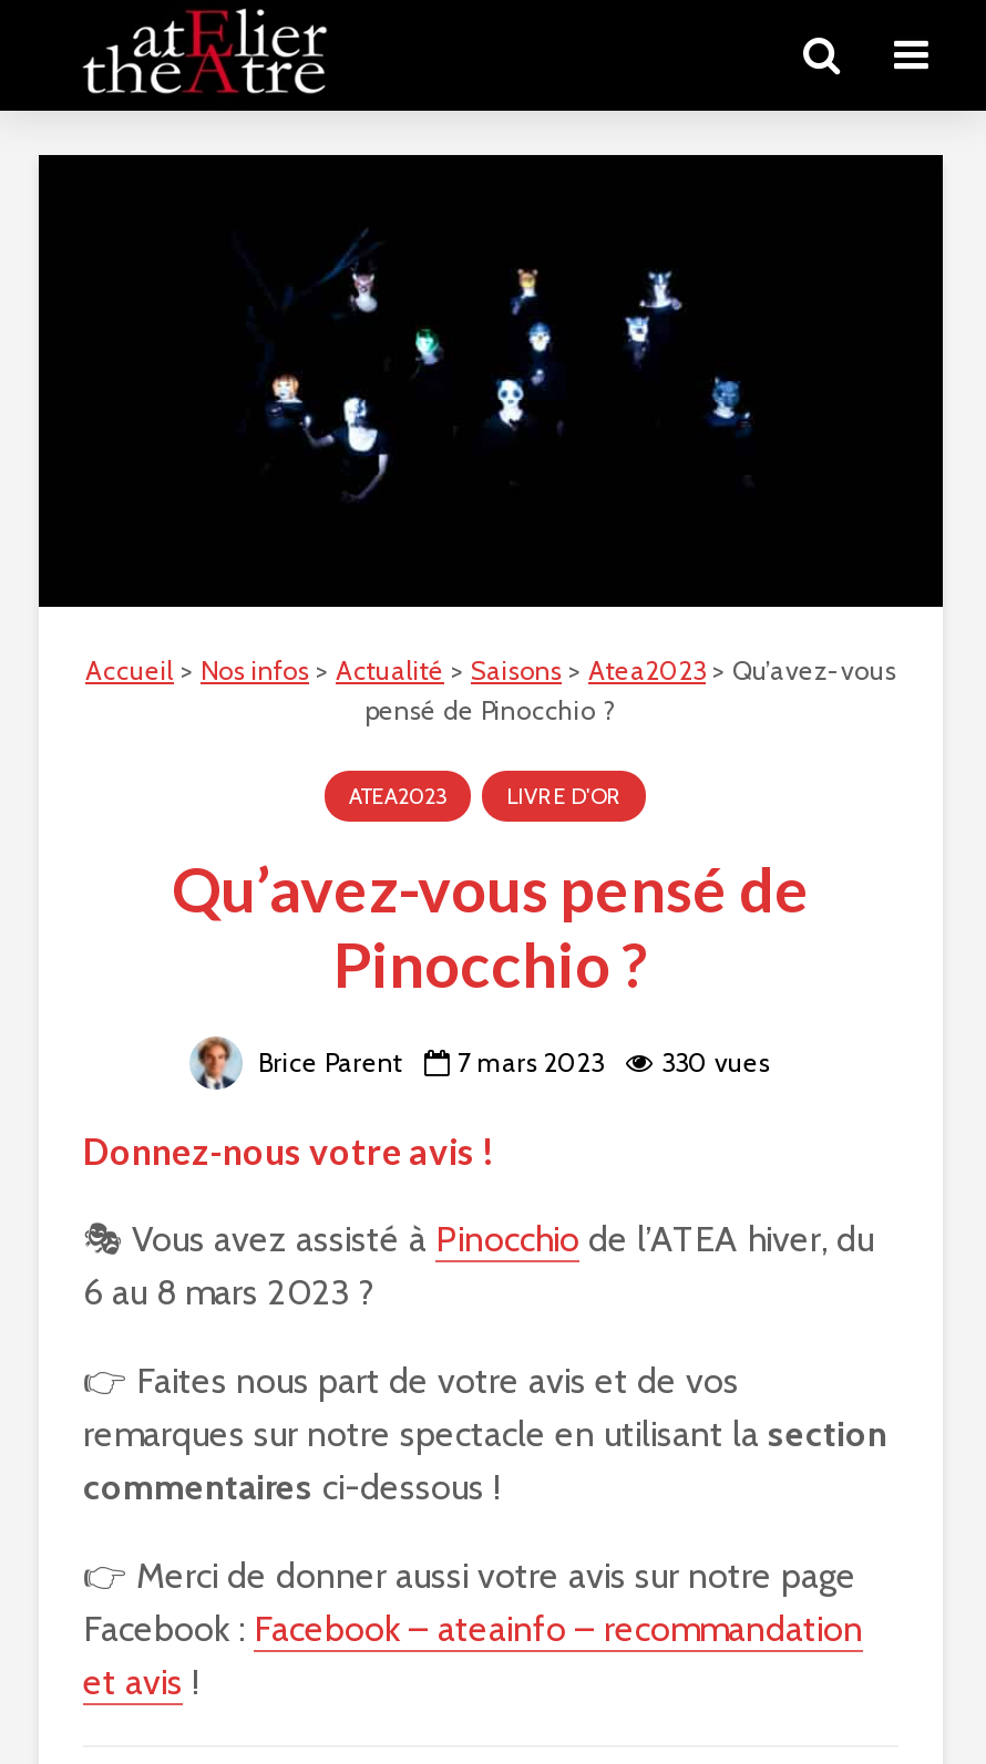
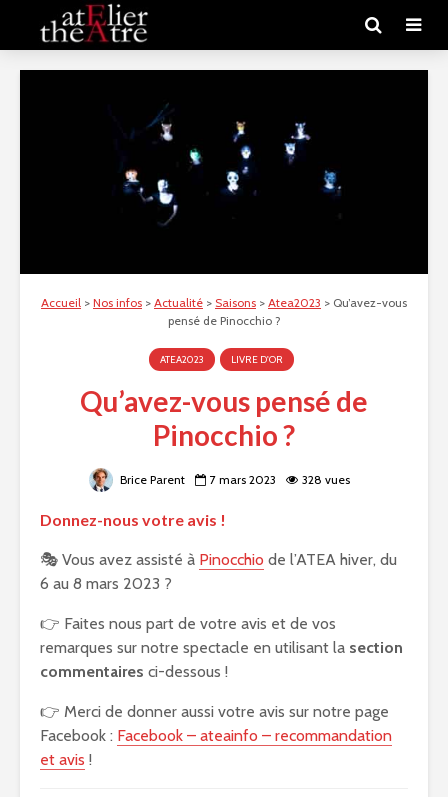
- Brice Parent 7 mars 2023 330 vues
+ Brice Parent 7 mars 2023 328 vues
